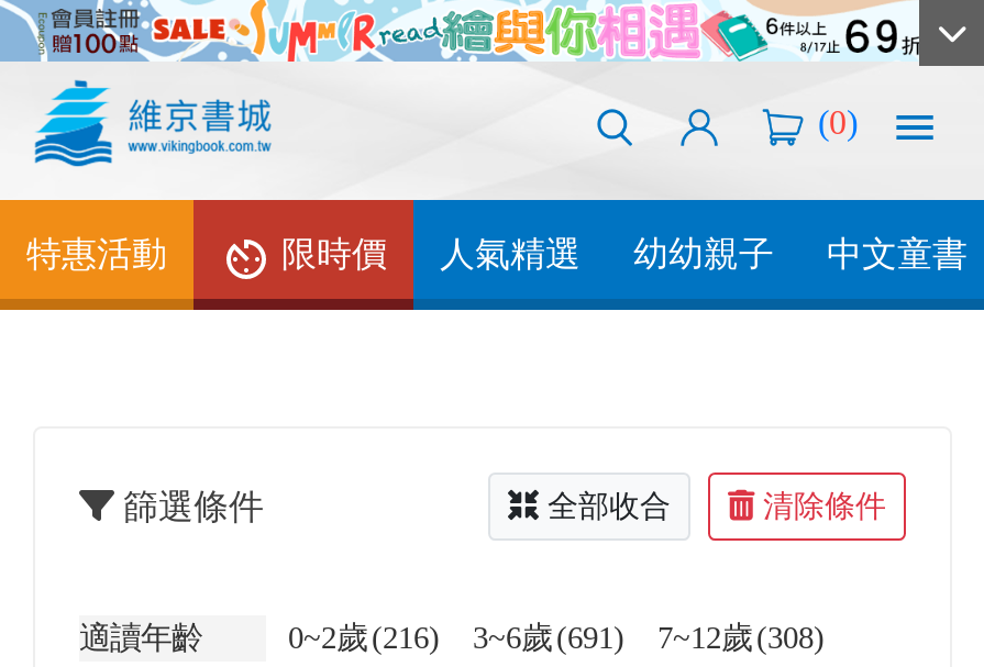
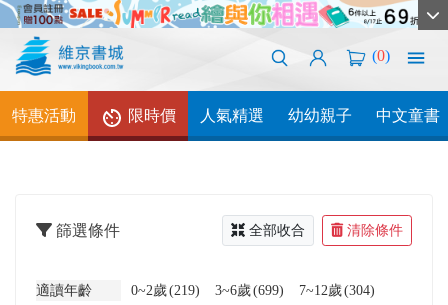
- 0~2歲 (216)
+ 0~2歲 (219)

- 3~6歲 (691)
+ 3~6歲 (699)

- 7~12歲 (308)
+ 7~12歲 (304)
